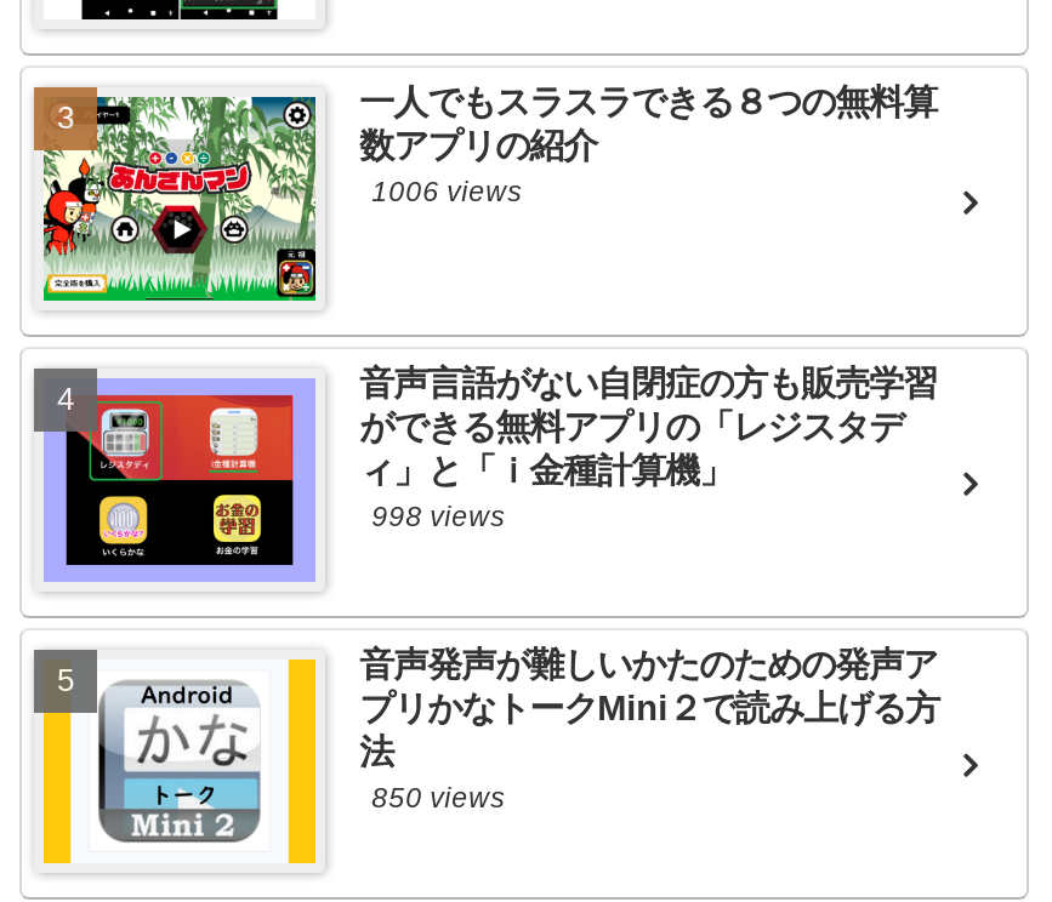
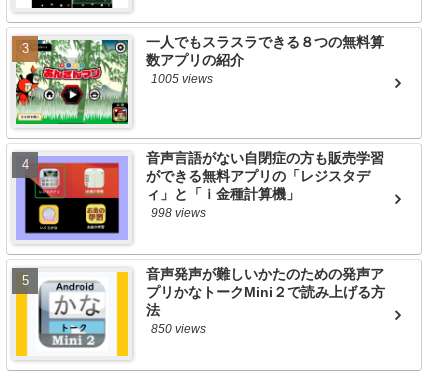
- 1006 views
+ 1005 views
